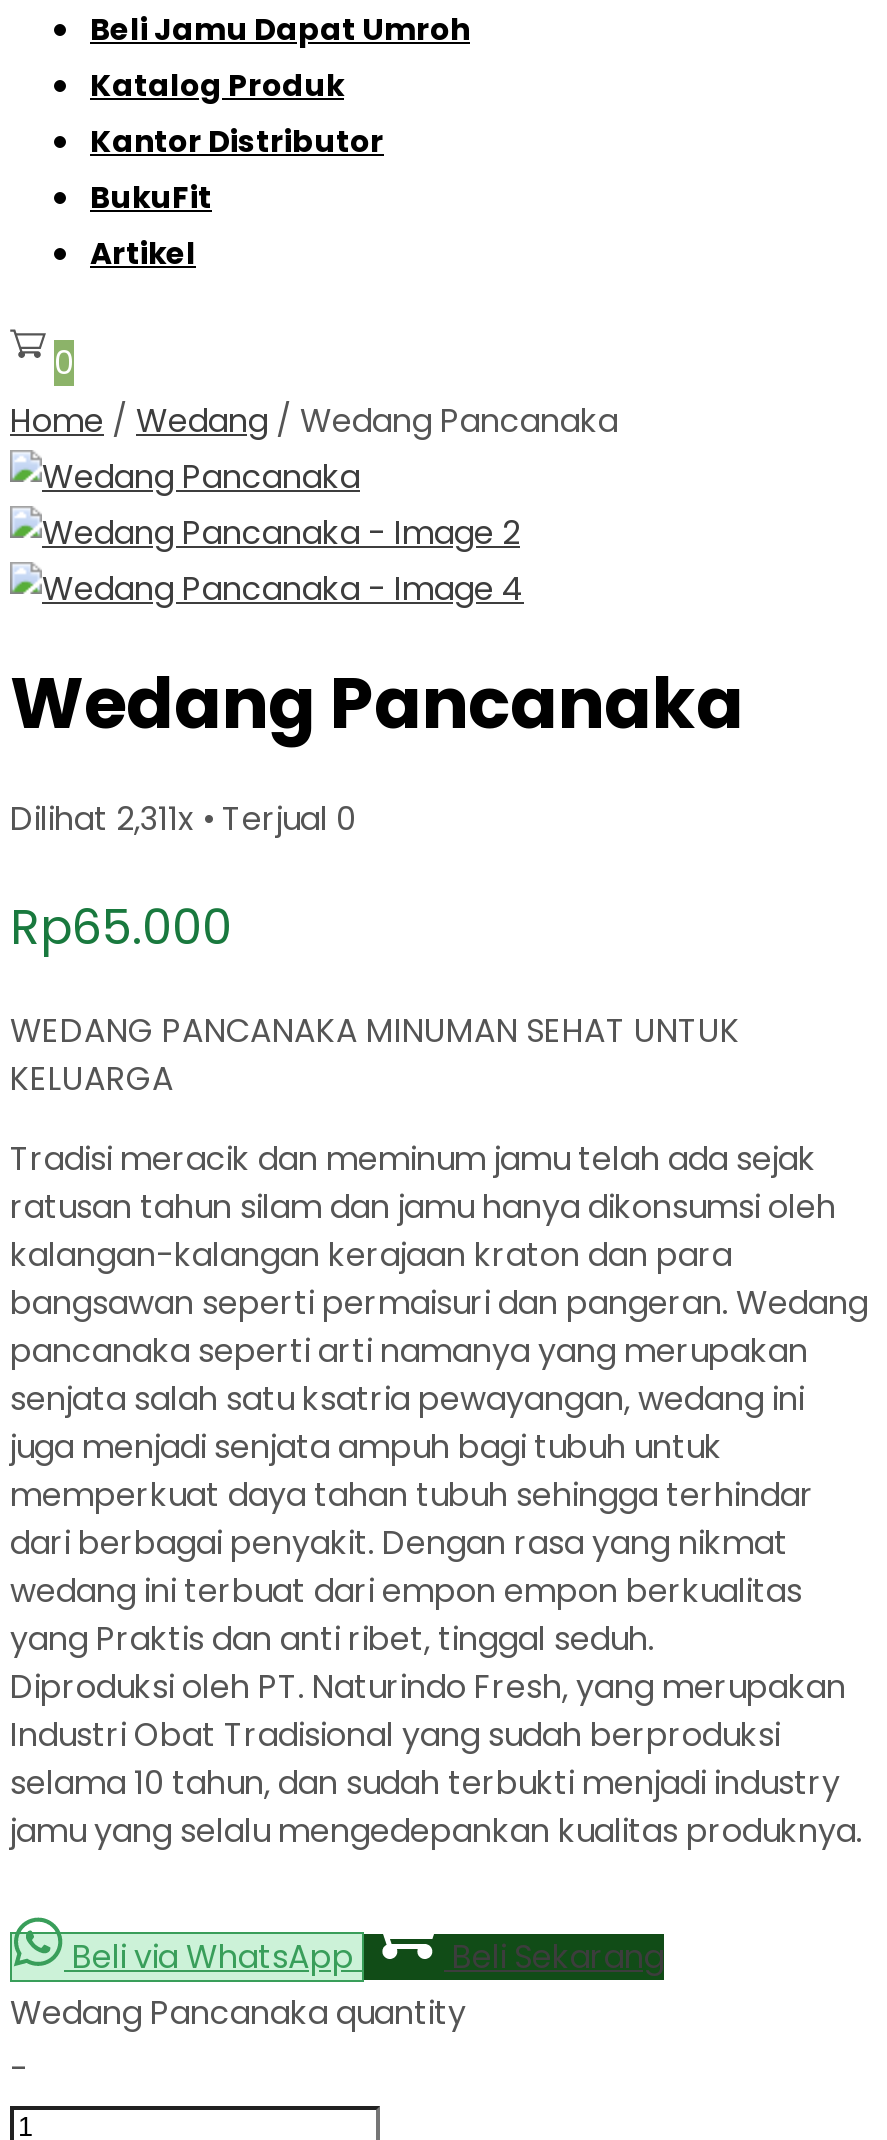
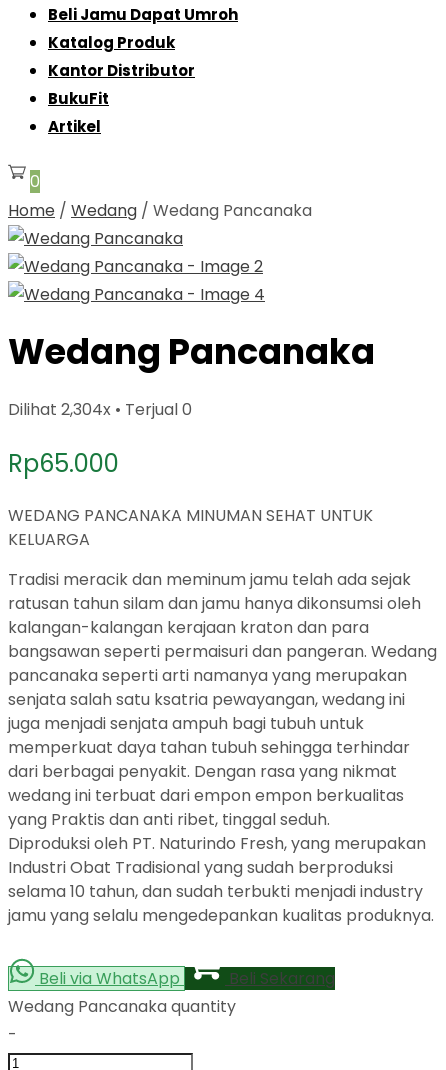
- Dilihat 2,311x • Terjual 0
+ Dilihat 2,304x • Terjual 0
